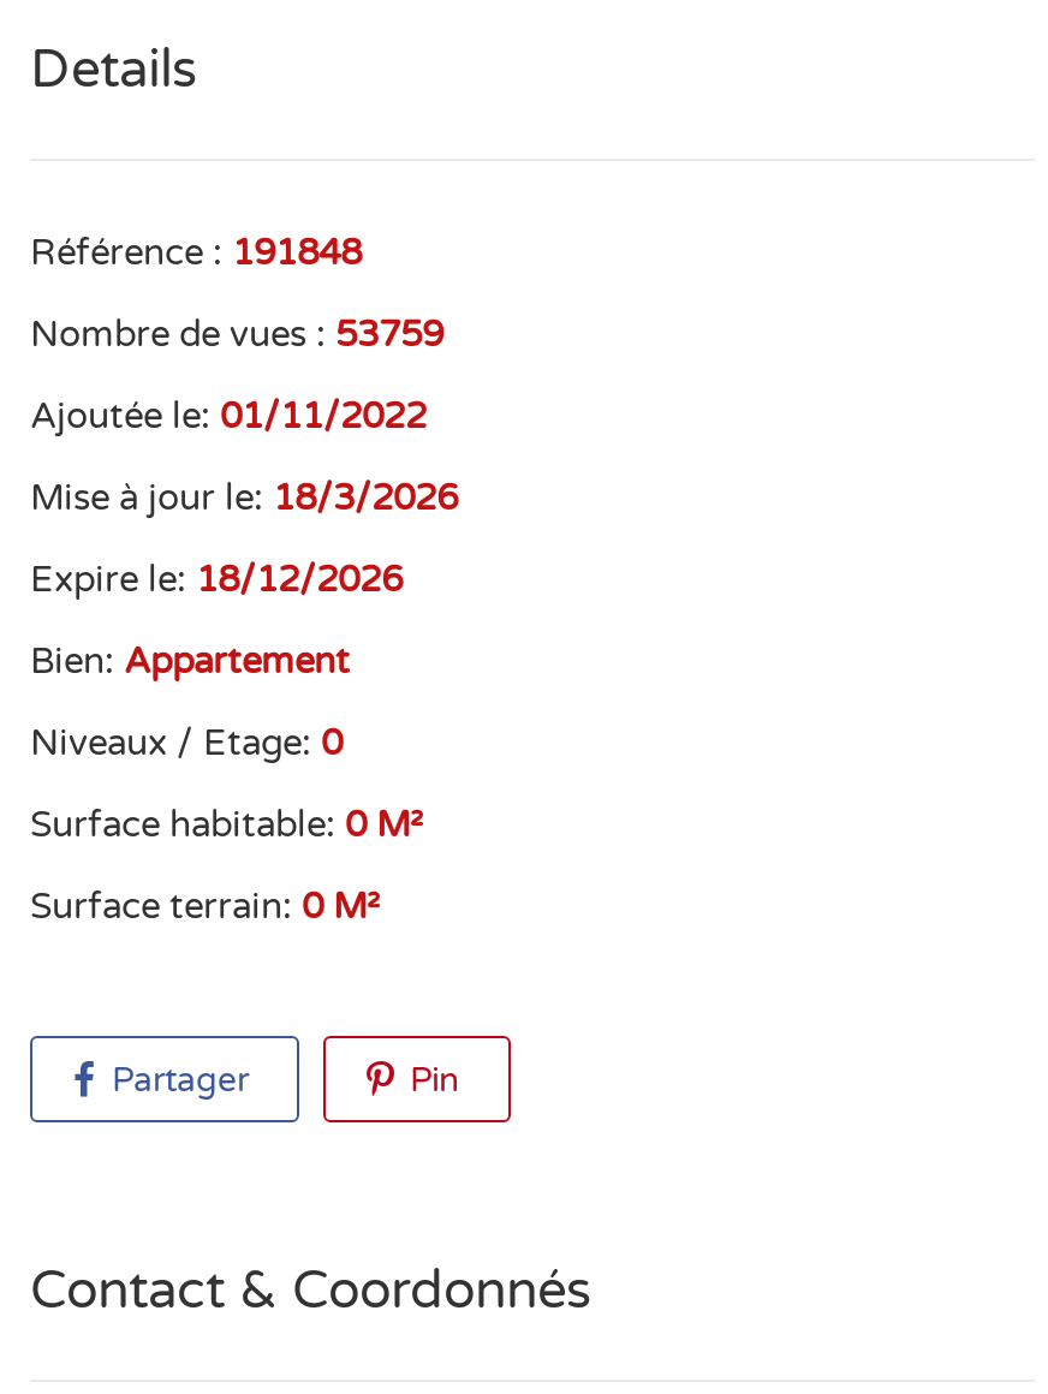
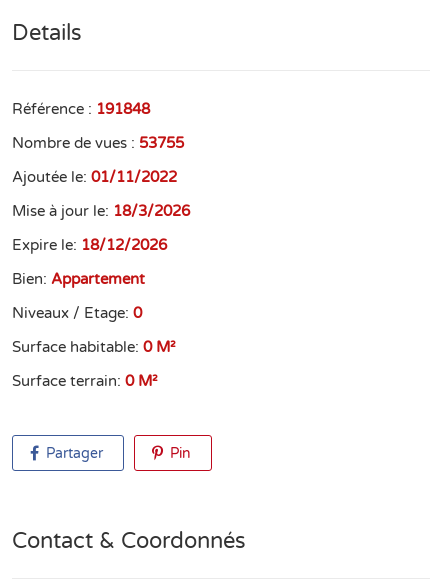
- Nombre de vues : 53759
+ Nombre de vues : 53755
